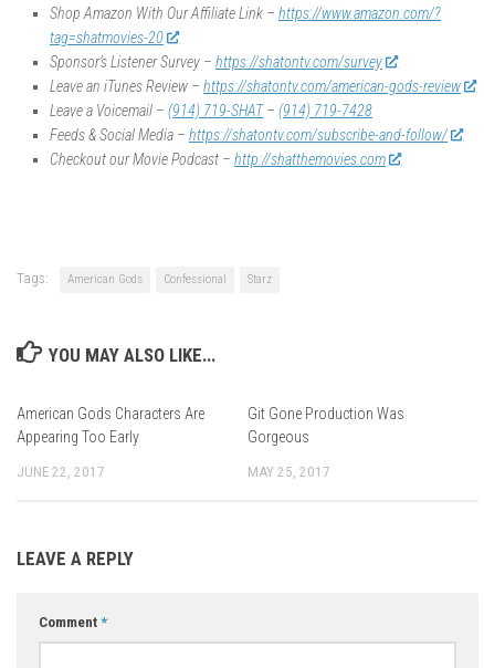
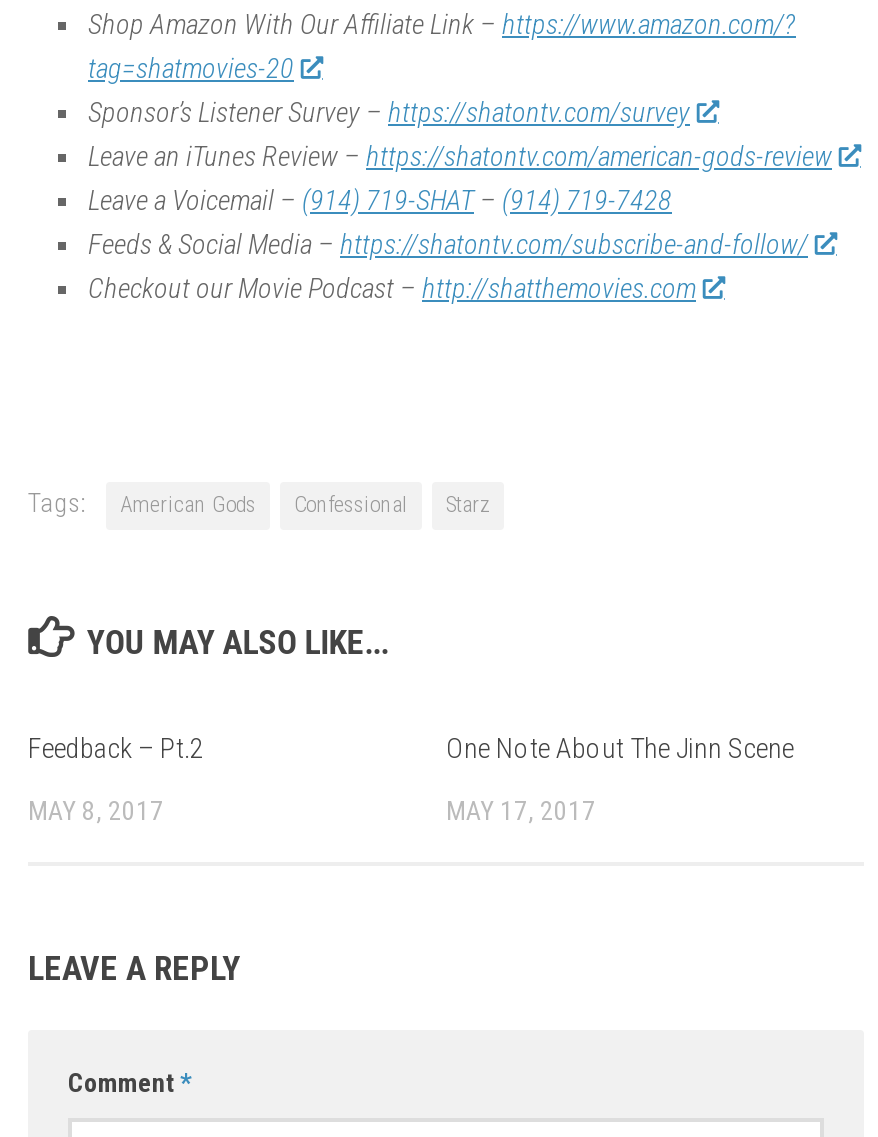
- American Gods Characters Are
- Appearing Too Early
+ Feedback – Pt.2

- Git Gone Production Was
- Gorgeous
+ One Note About The Jinn Scene

- JUNE 22, 2017
+ MAY 8, 2017

- MAY 25, 2017
+ MAY 17, 2017
